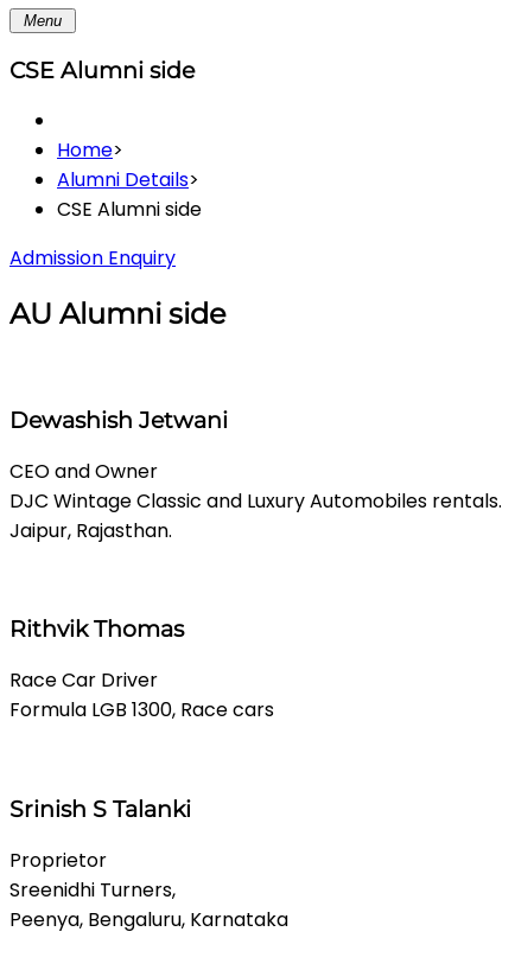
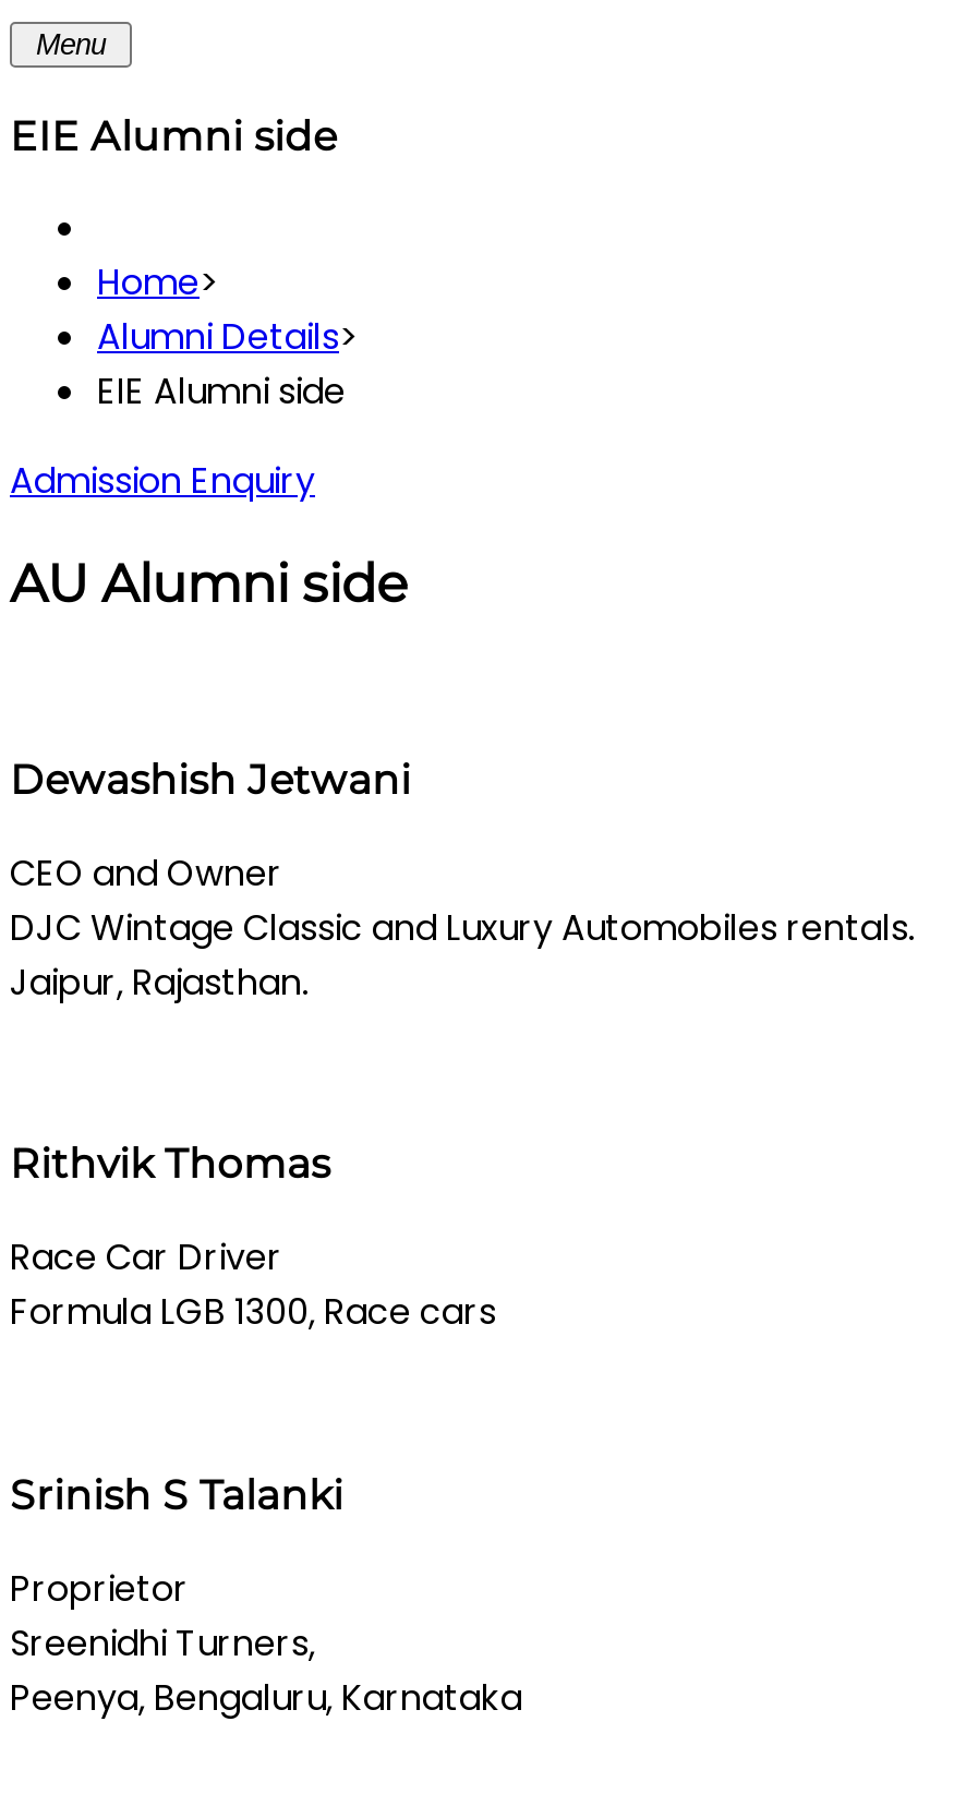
- CSE Alumni side
+ EIE Alumni side

- CSE Alumni side
+ EIE Alumni side
